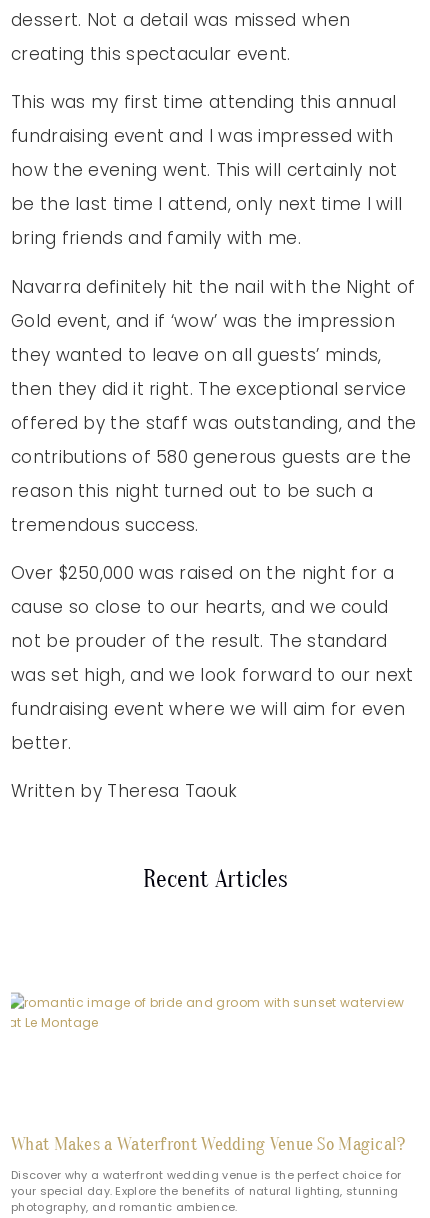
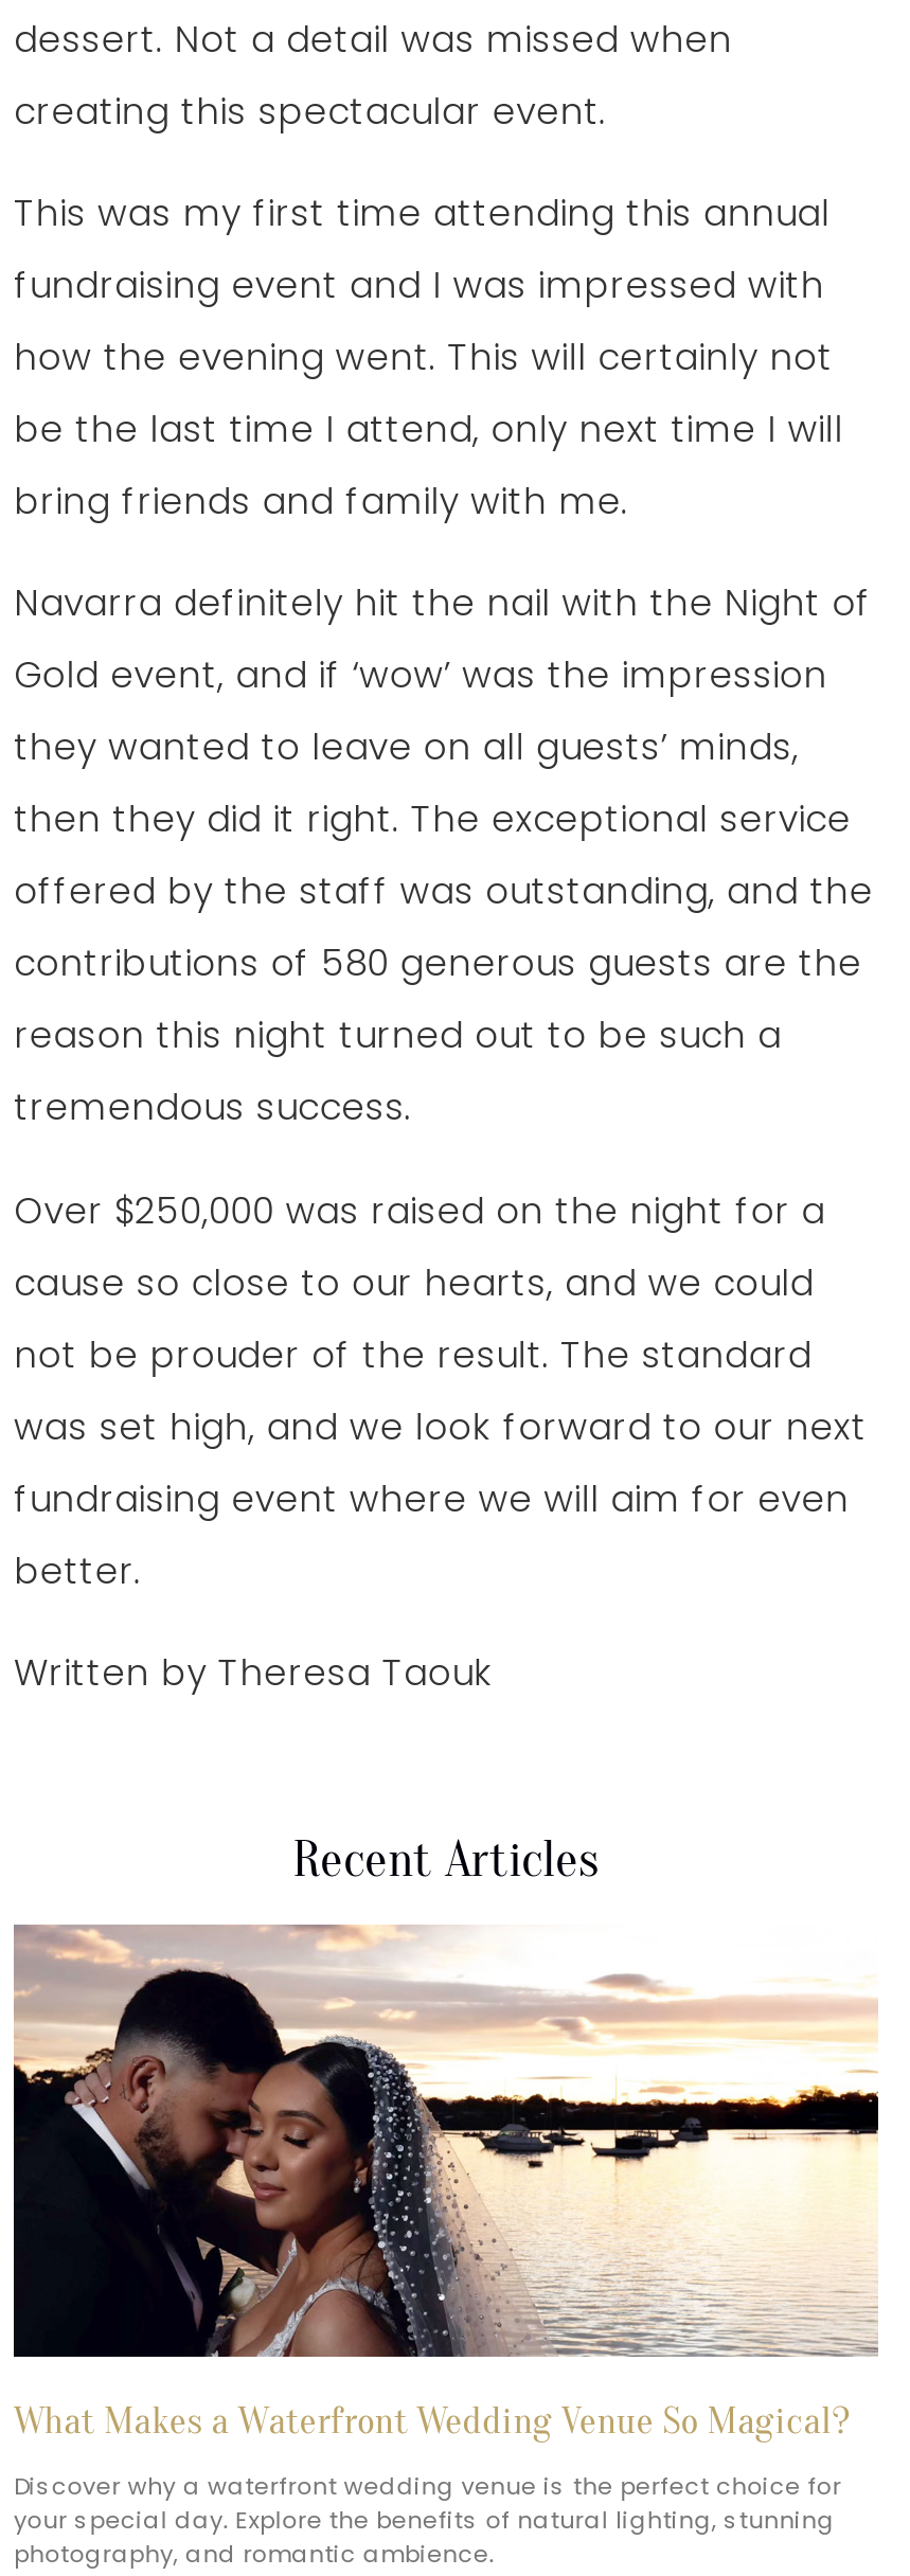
+ [image]
